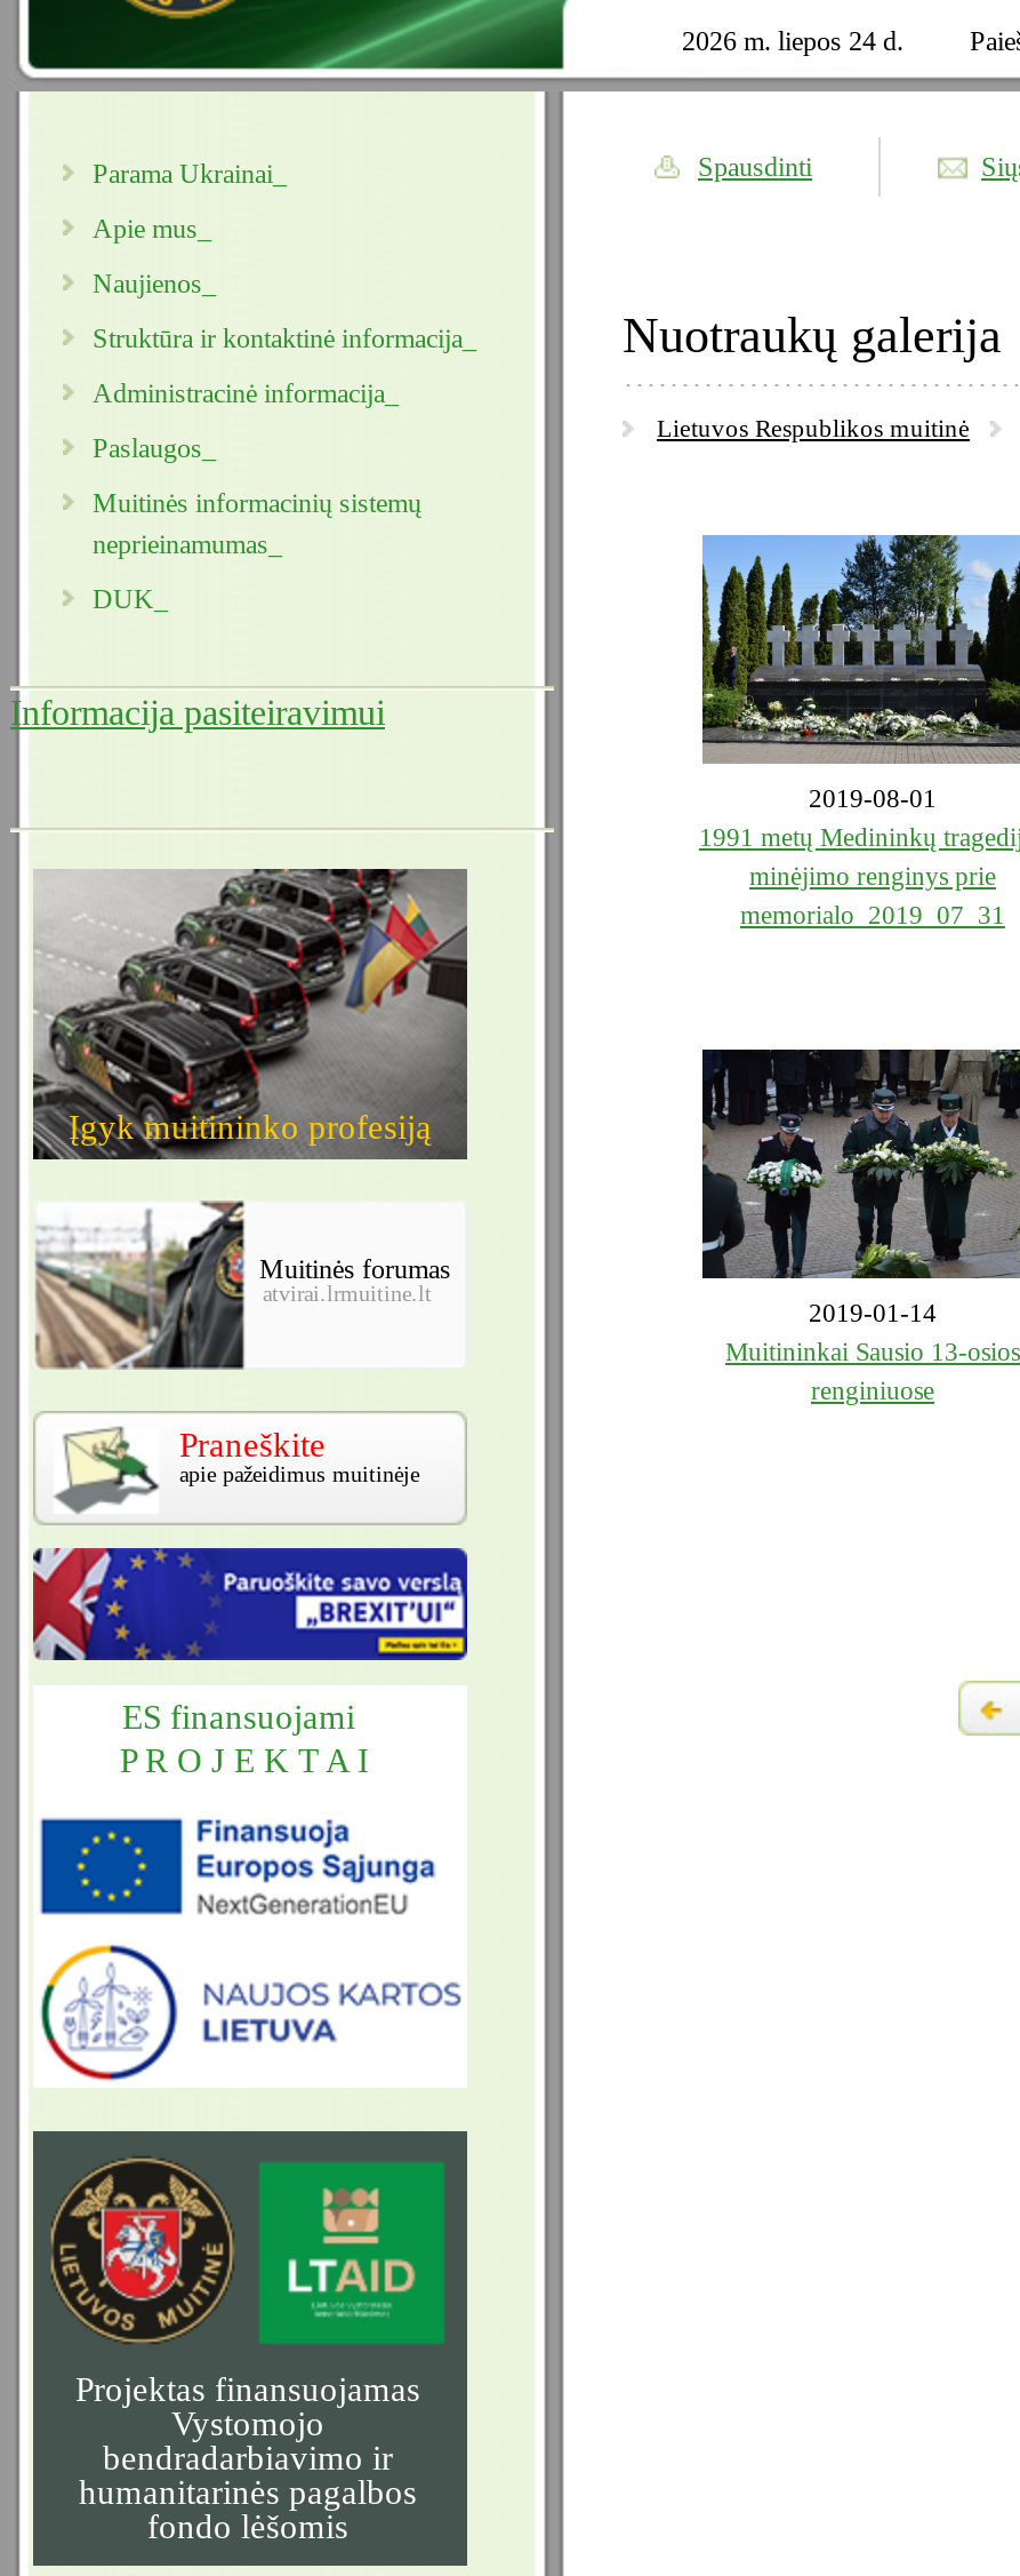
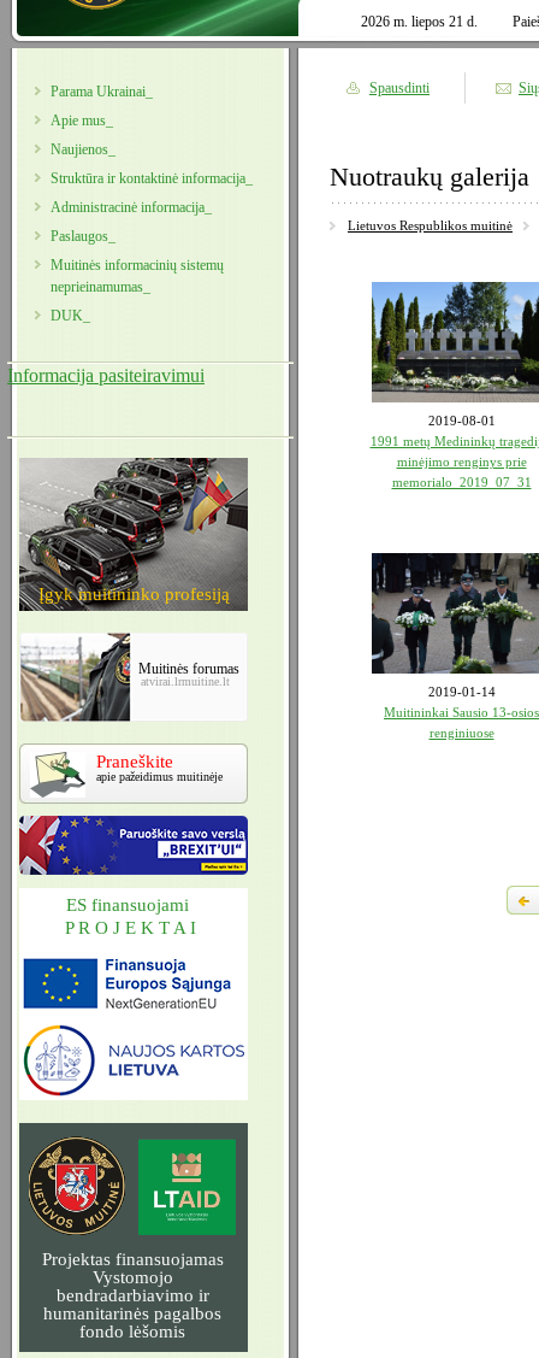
- 2026 m. liepos 24 d.
+ 2026 m. liepos 21 d.
